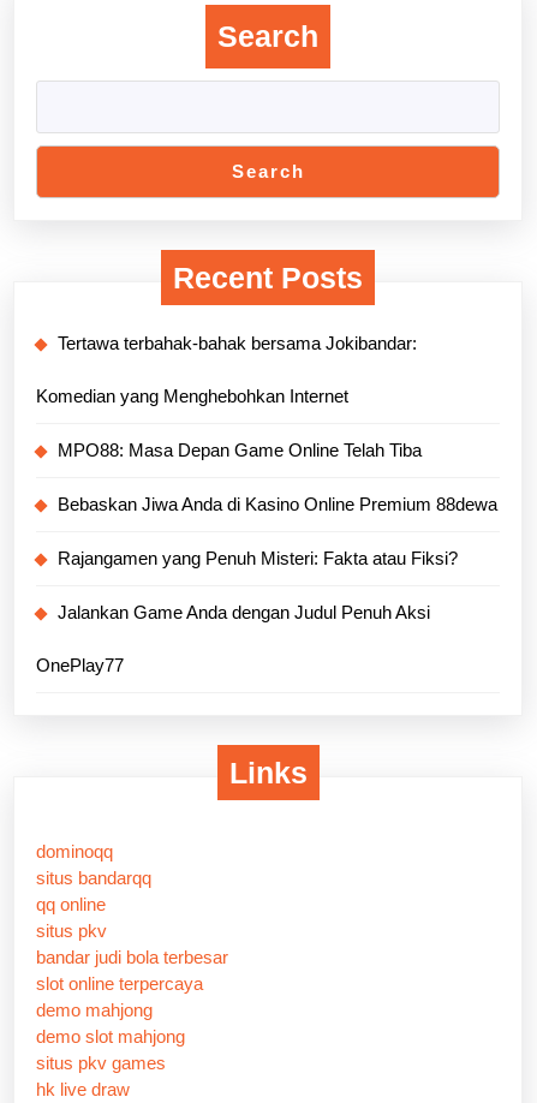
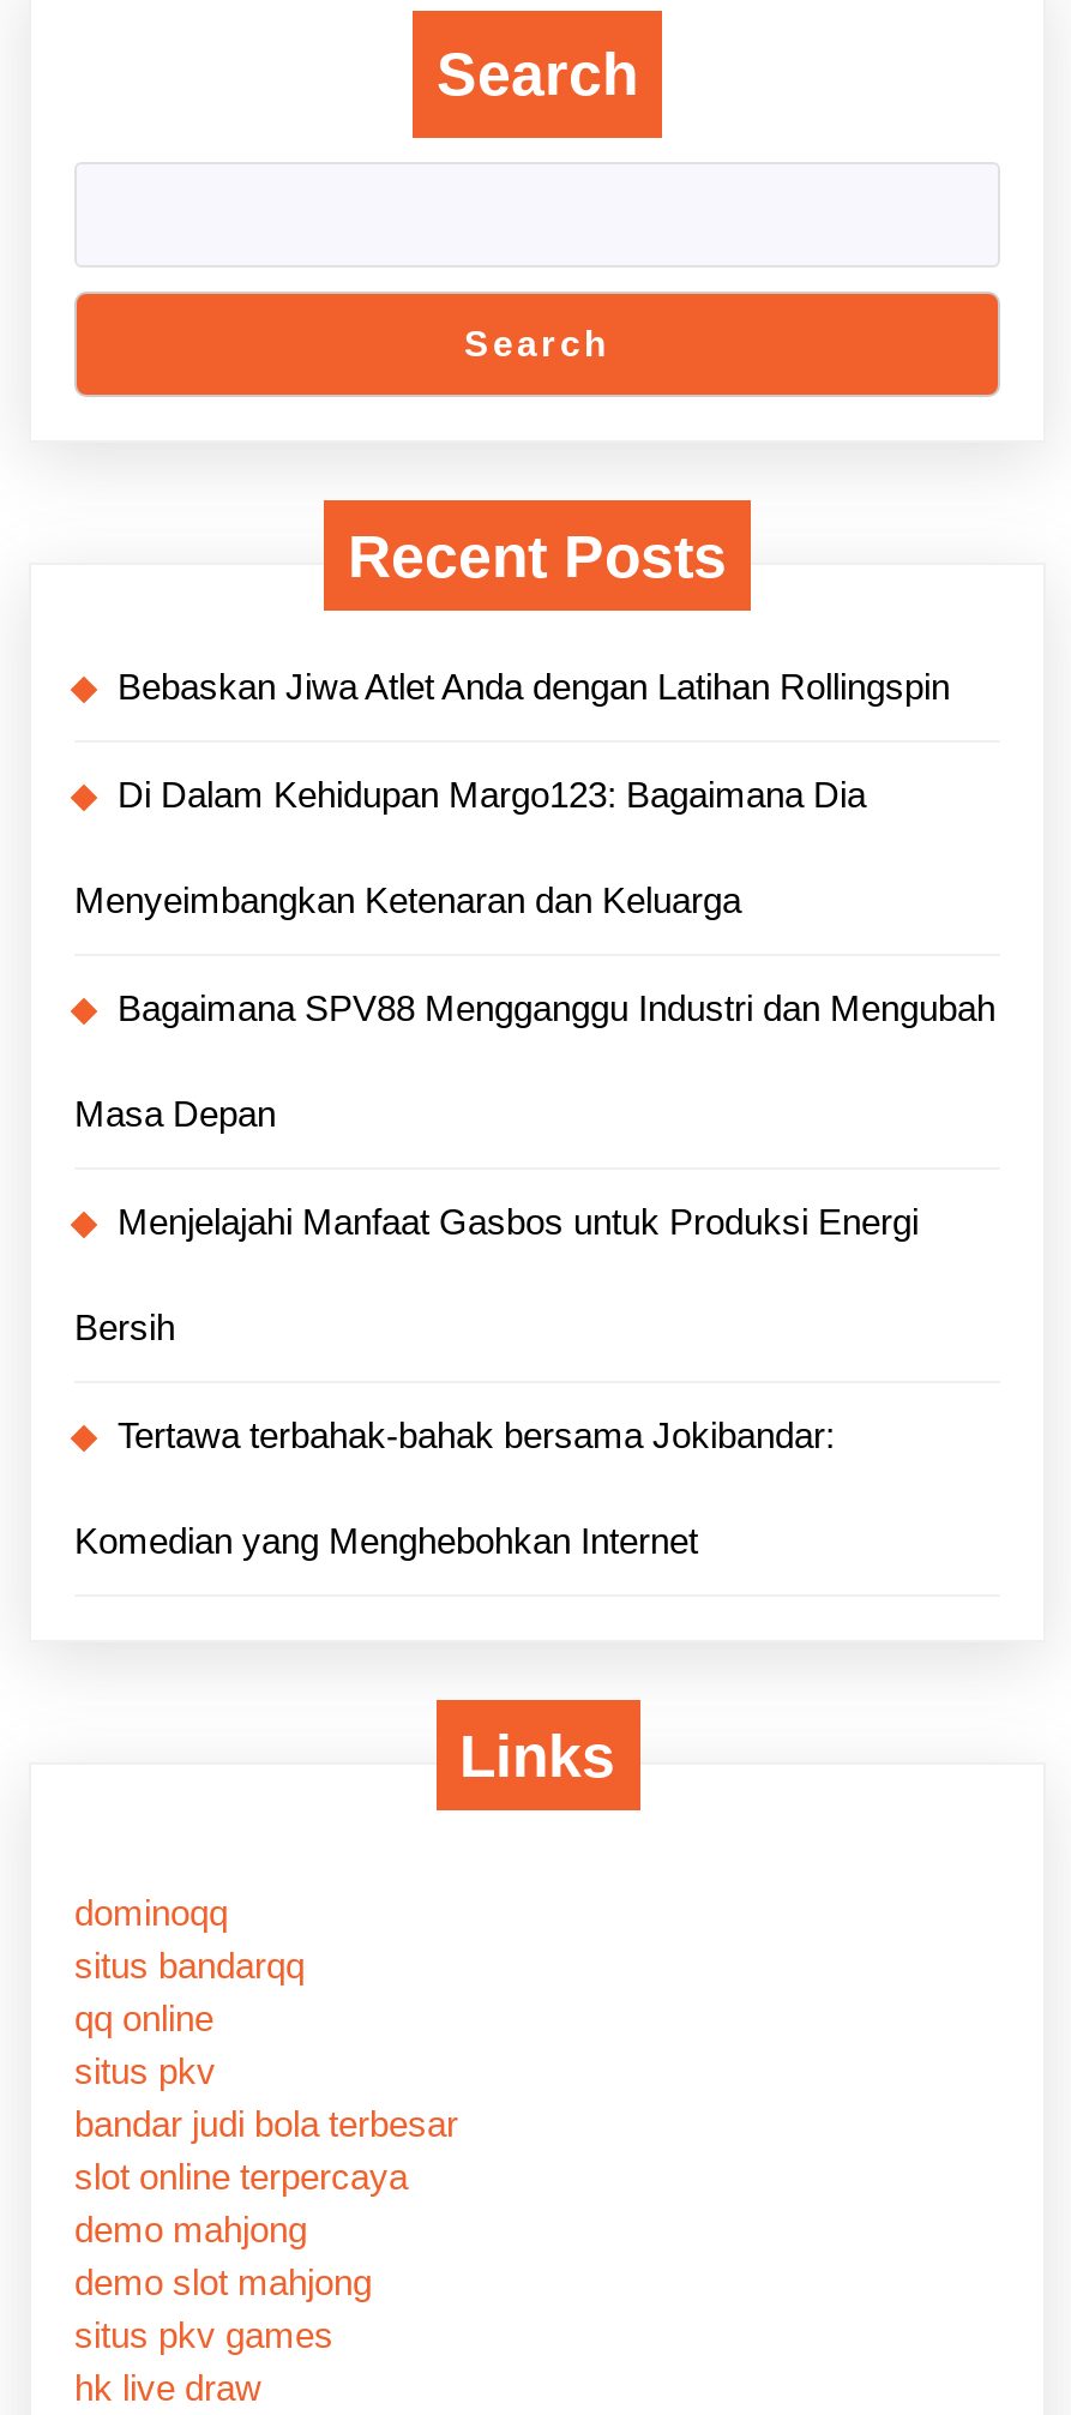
+ Bebaskan Jiwa Atlet Anda dengan Latihan Rollingspin
+ Di Dalam Kehidupan Margo123: Bagaimana Dia
+ Menyeimbangkan Ketenaran dan Keluarga
+ Bagaimana SPV88 Mengganggu Industri dan Mengubah
+ Masa Depan
+ Menjelajahi Manfaat Gasbos untuk Produksi Energi
+ Bersih

moved down: Tertawa terbahak-bahak bersama Jokibandar: | Komedian yang Menghebohkan Internet

- MPO88: Masa Depan Game Online Telah Tiba
- Bebaskan Jiwa Anda di Kasino Online Premium 88dewa
- Rajangamen yang Penuh Misteri: Fakta atau Fiksi?
- Jalankan Game Anda dengan Judul Penuh Aksi
- OnePlay77
